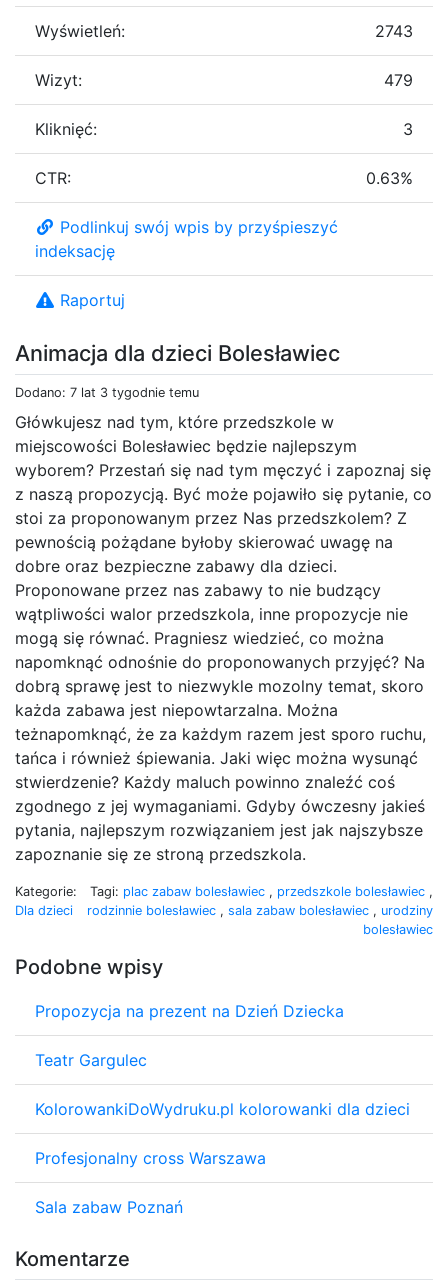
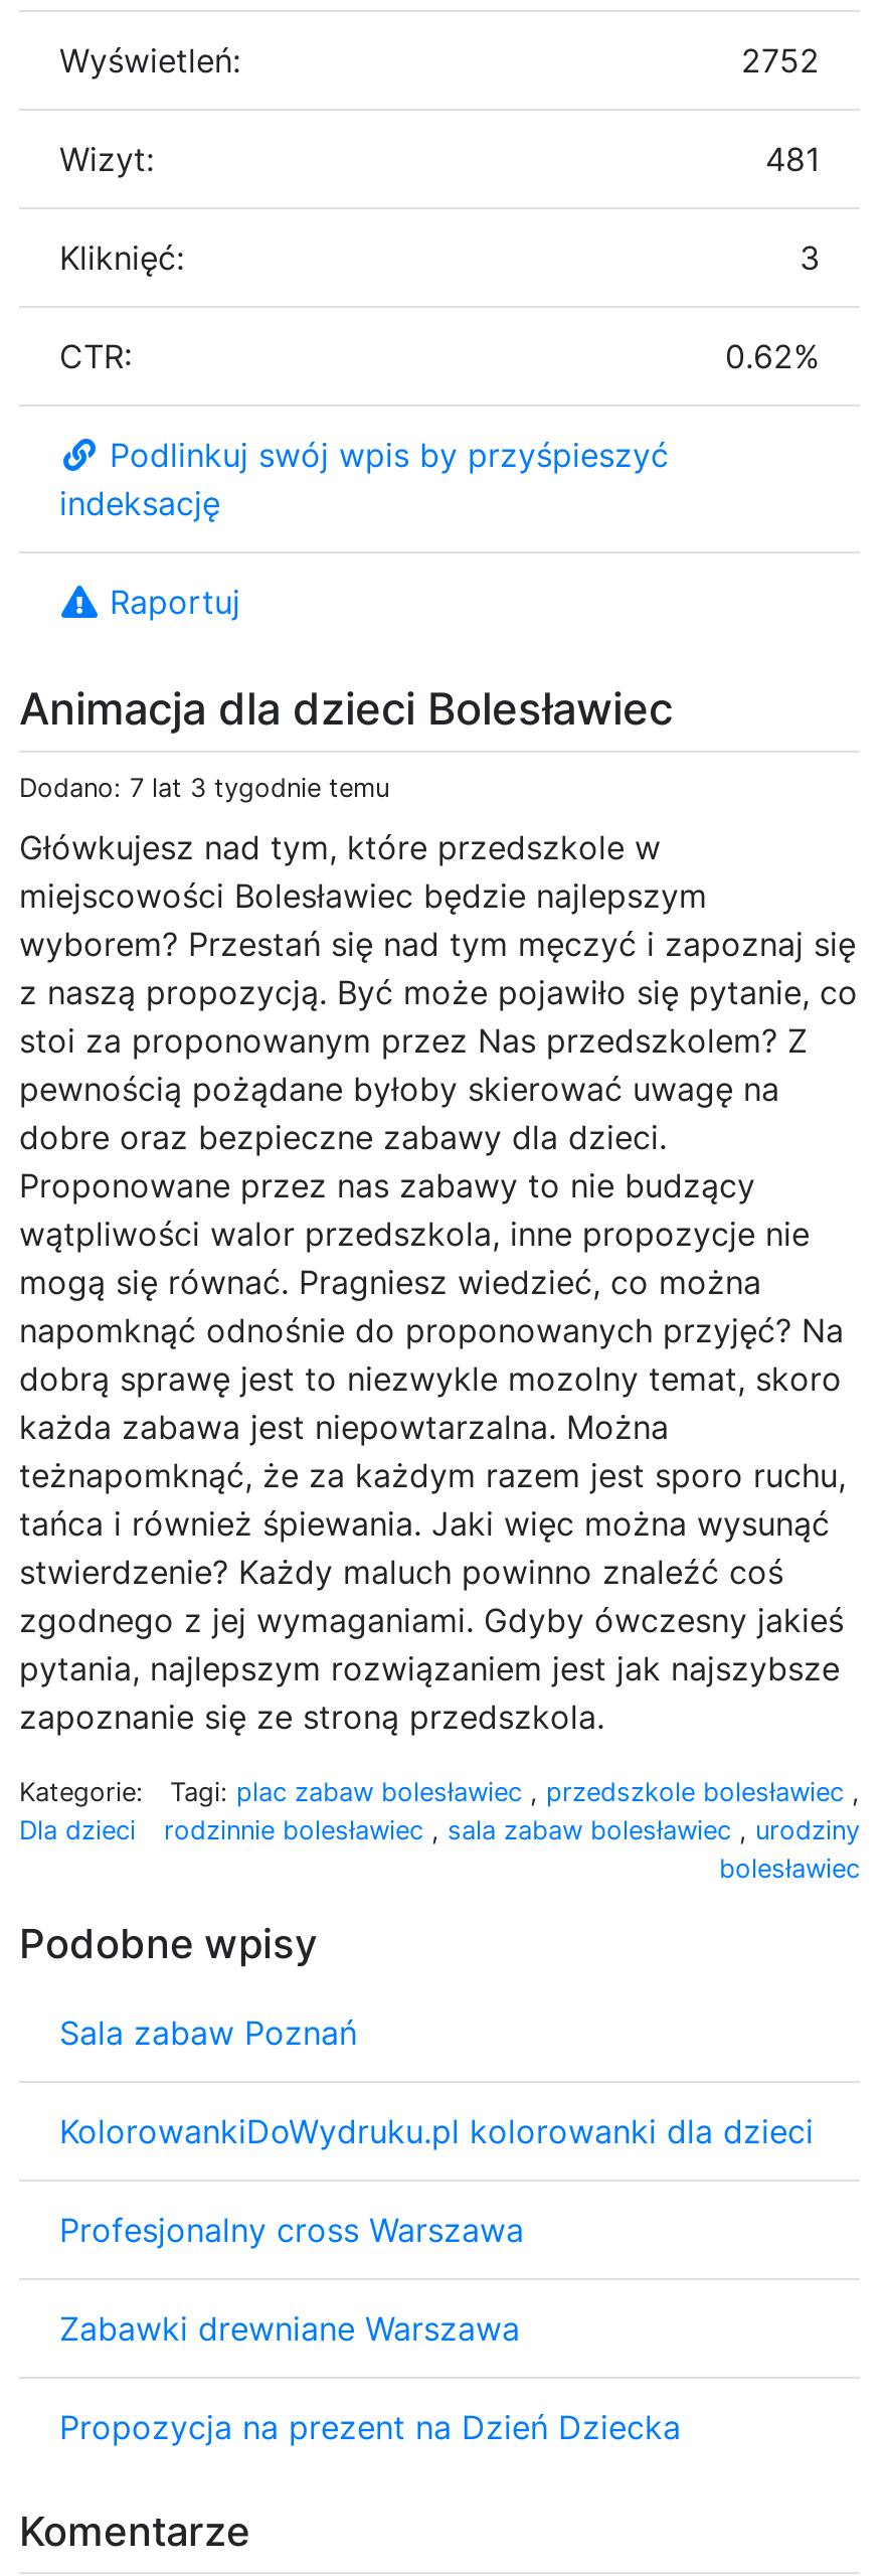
- 2743
+ 2752

- 479
+ 481

- 0.63%
+ 0.62%

moved down: Propozycja na prezent na Dzień Dziecka

- Teatr Gargulec

moved up: KolorowankiDoWydruku.pl kolorowanki dla dzieci | Profesjonalny cross Warszawa

+ Zabawki drewniane Warszawa

moved up: Sala zabaw Poznań
